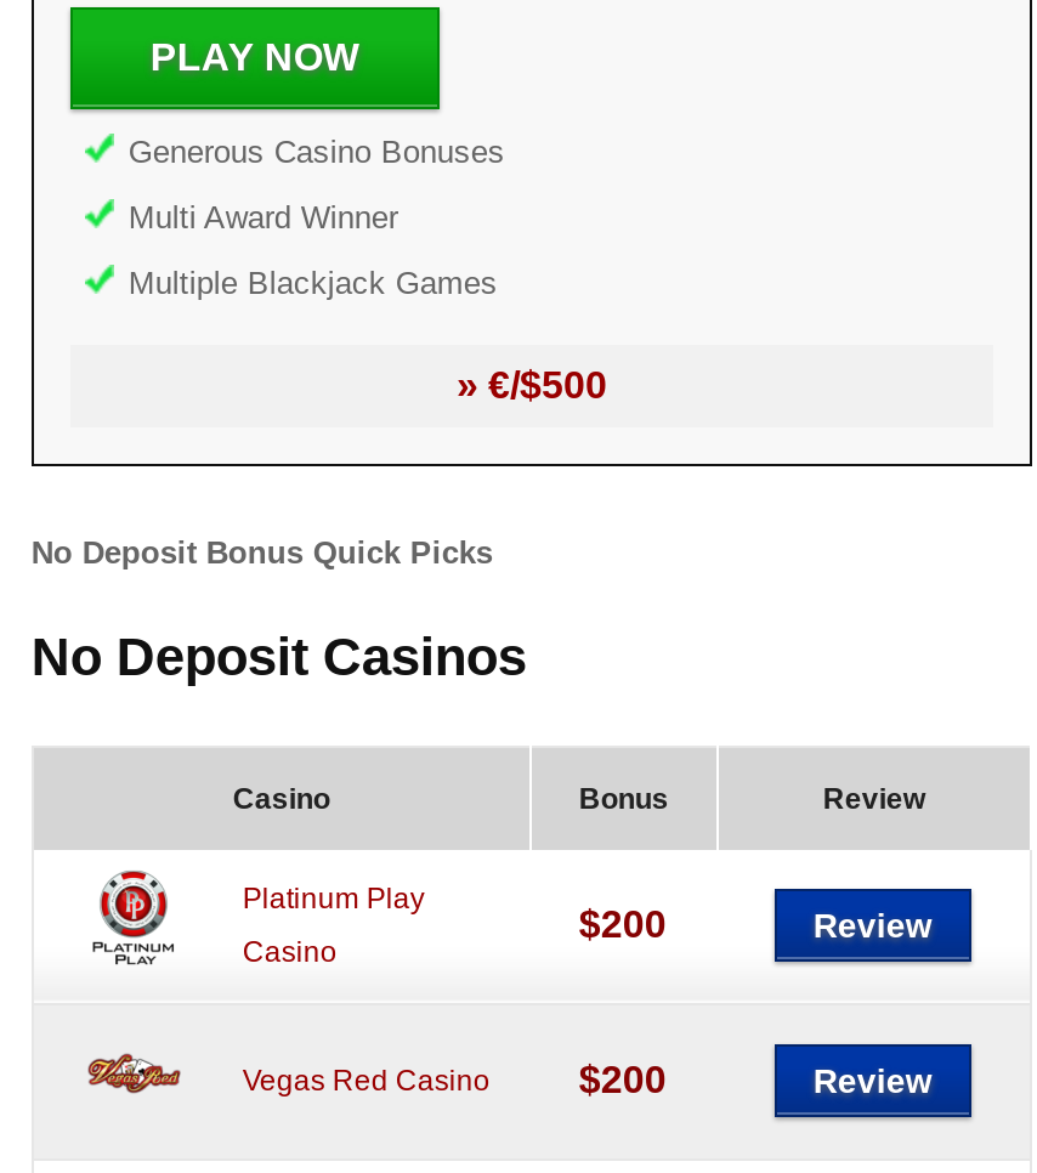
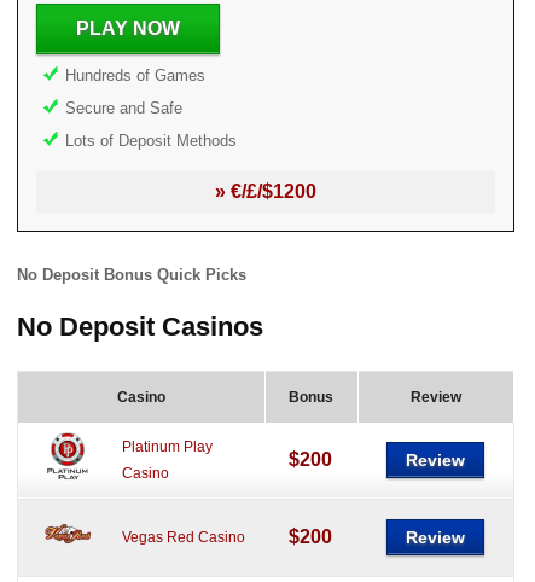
- Generous Casino Bonuses
+ Hundreds of Games

- Multi Award Winner
+ Secure and Safe

- Multiple Blackjack Games
+ Lots of Deposit Methods

- » €/$500
+ » €/£/$1200
